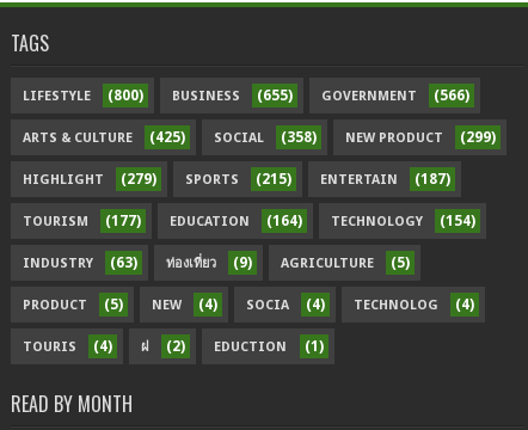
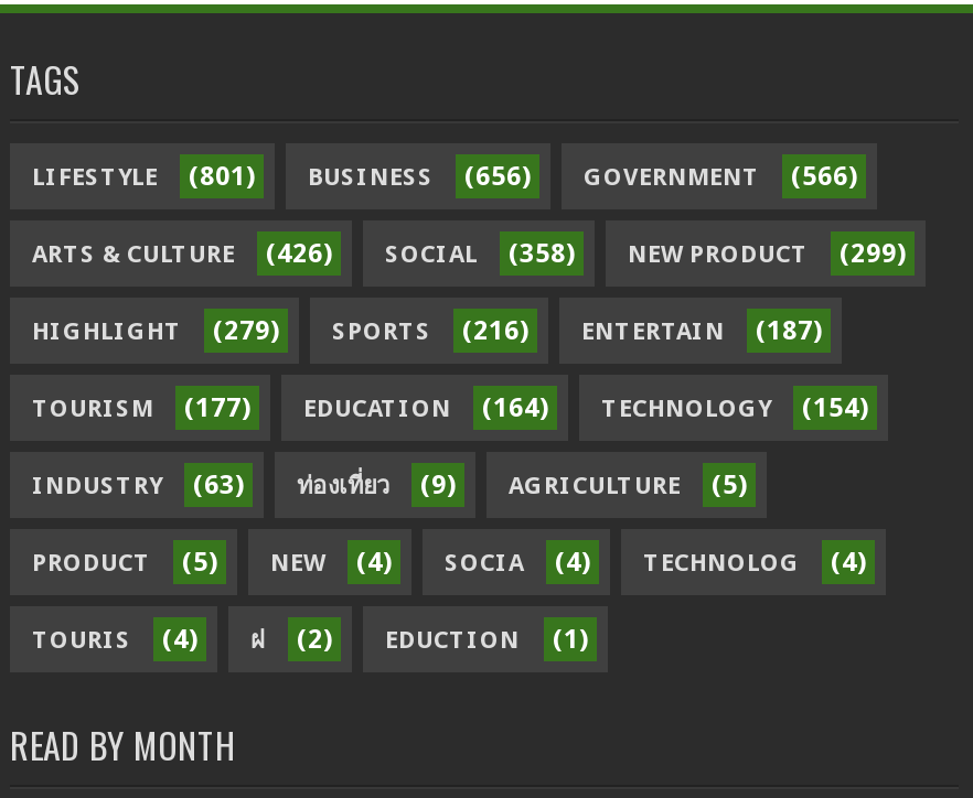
- (800)
+ (801)

- (655)
+ (656)

- ARTS & CULTURE (425) SOCIAL (358) NEW PRODUCT (299)
+ ARTS & CULTURE (426) SOCIAL (358) NEW PRODUCT (299)

- HIGHLIGHT (279) SPORTS (215) ENTERTAIN (187)
+ HIGHLIGHT (279) SPORTS (216) ENTERTAIN (187)
